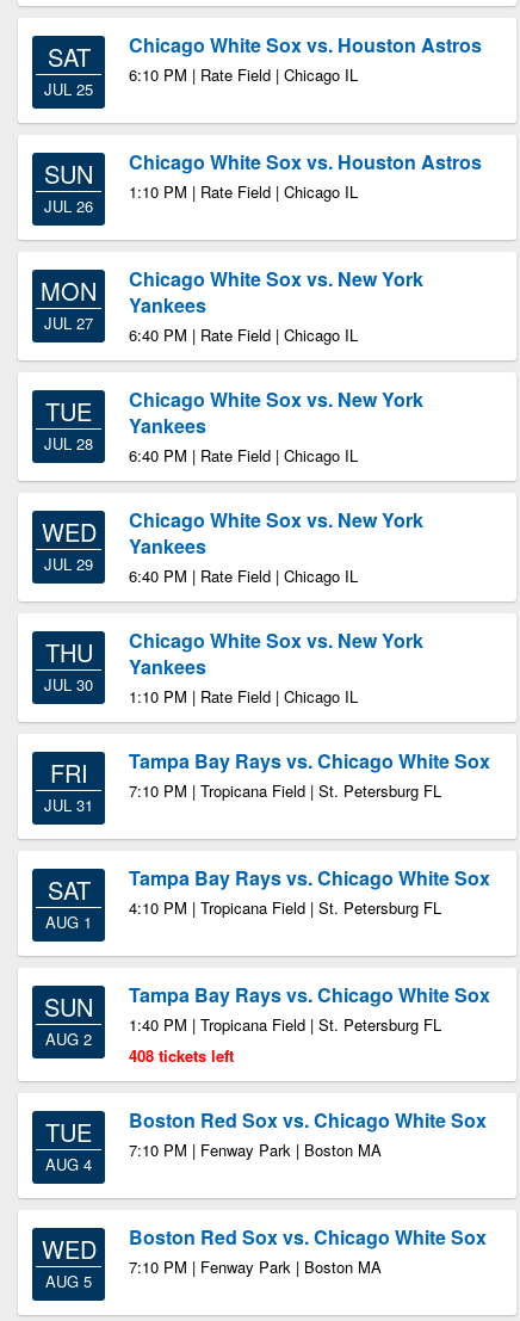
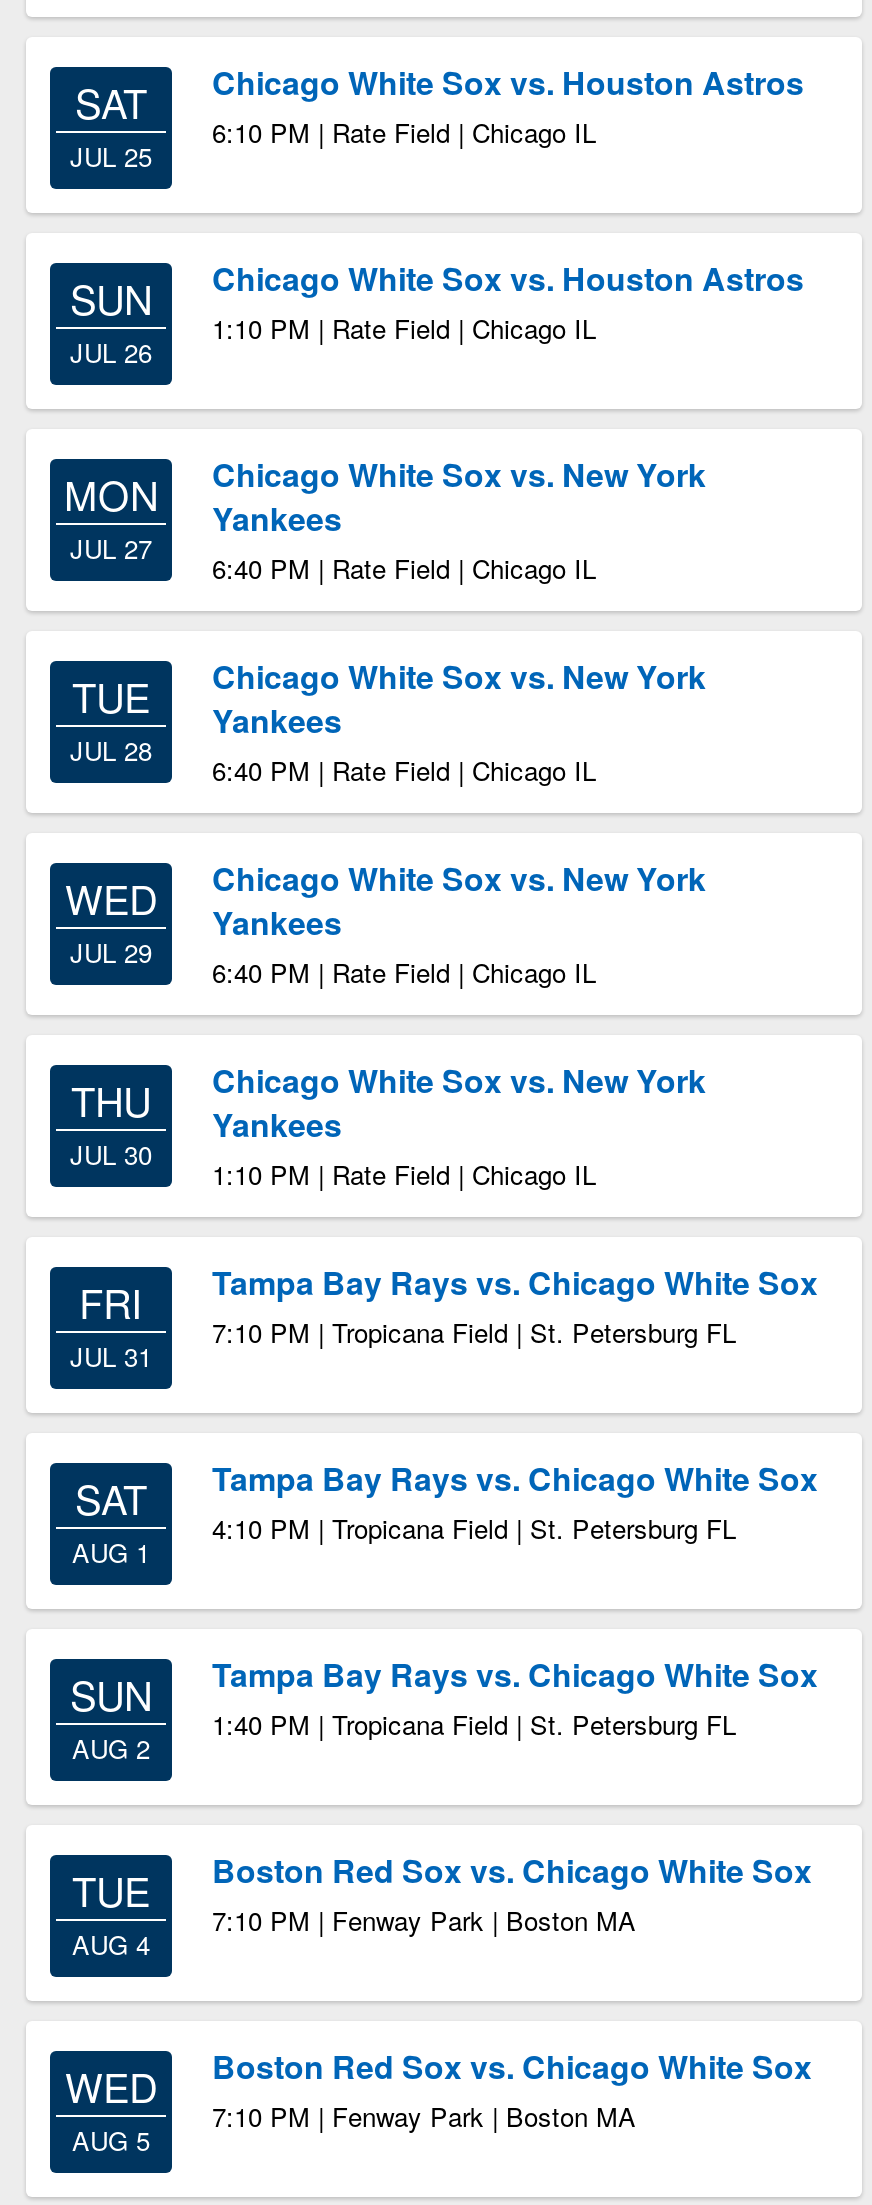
- 408 tickets left
